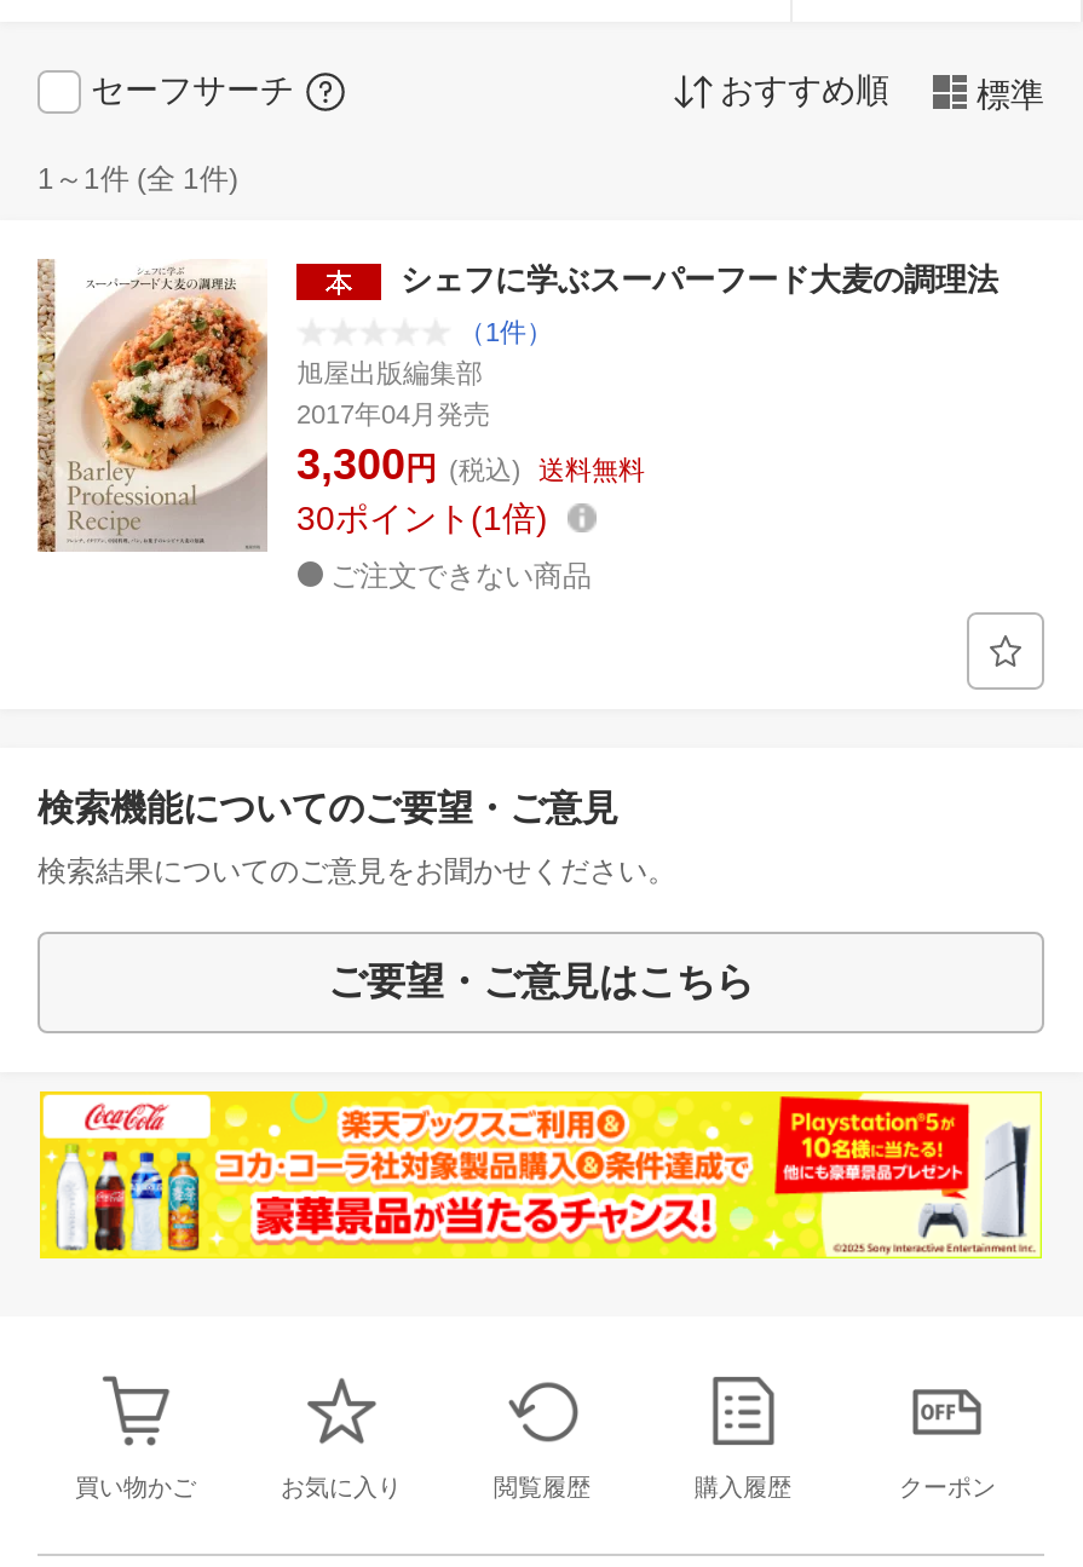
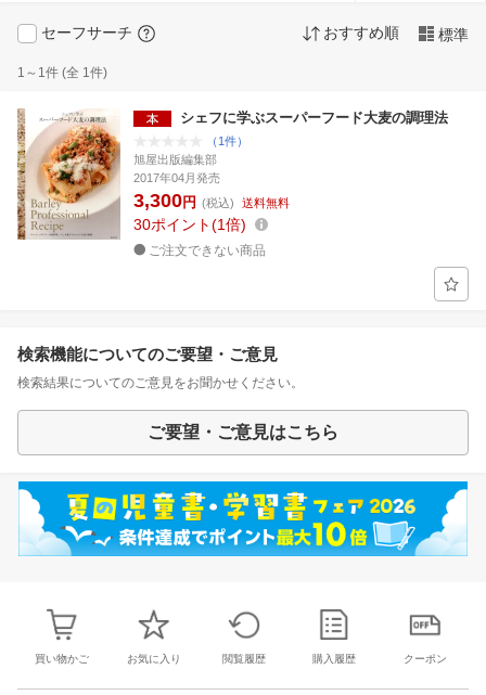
- [image]
+ [image]
